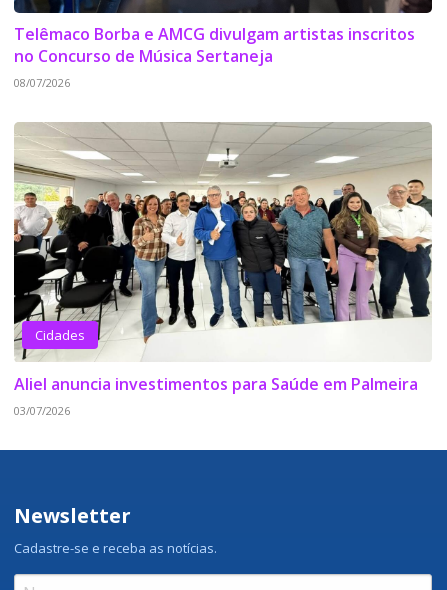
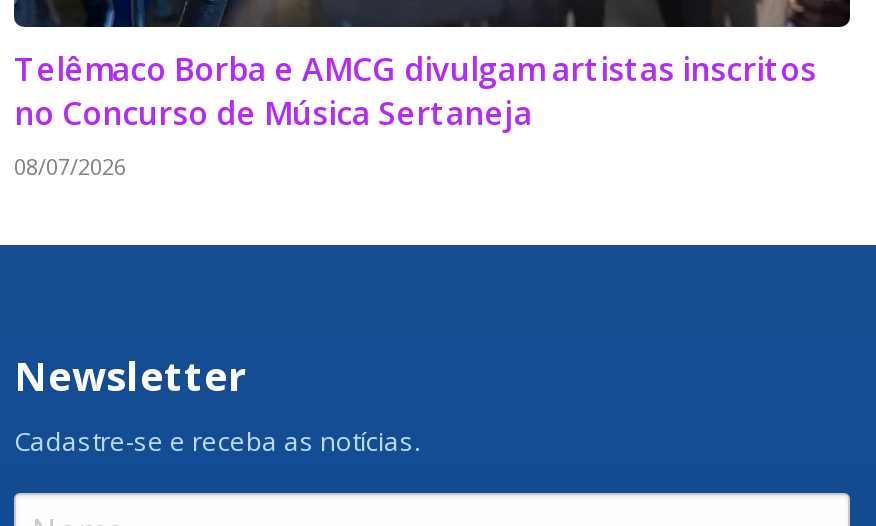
- [image]
- Cidades
- Aliel anuncia investimentos para Saúde em Palmeira
- 03/07/2026
